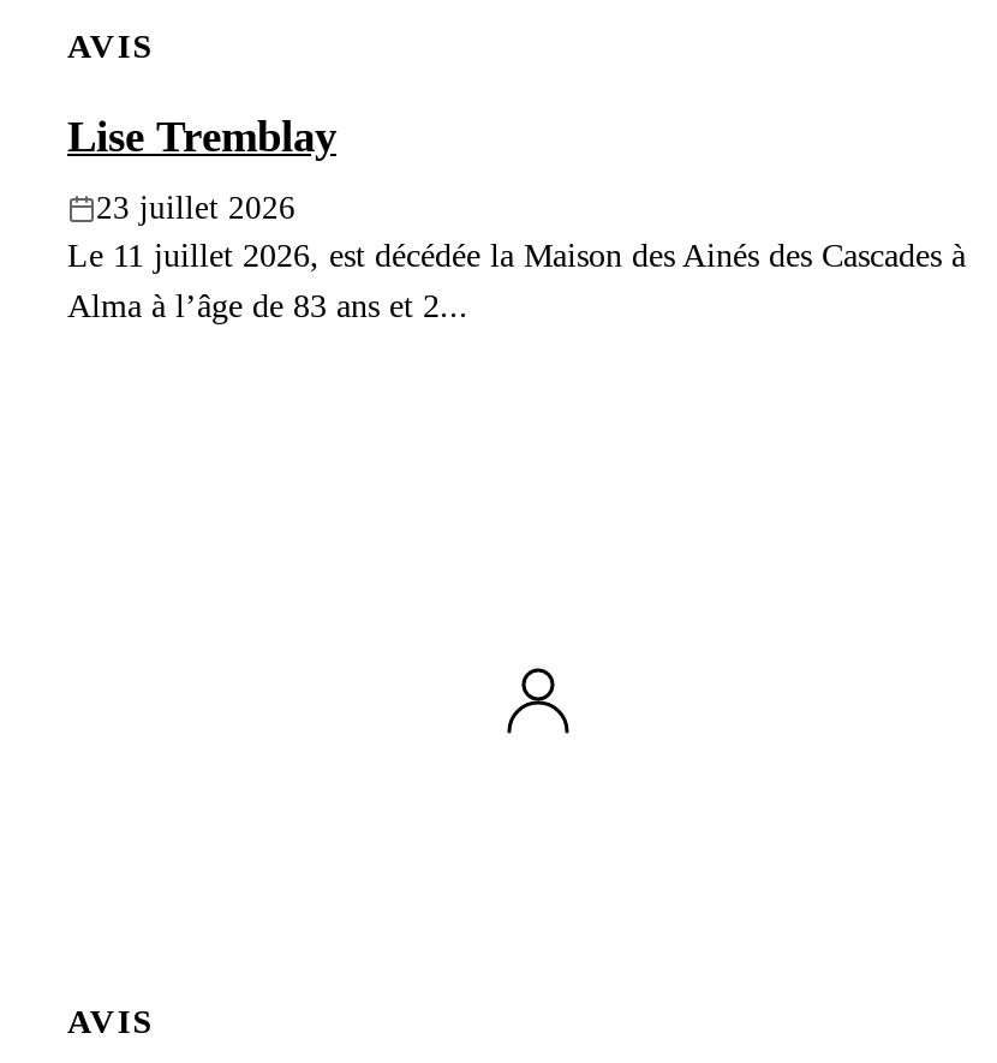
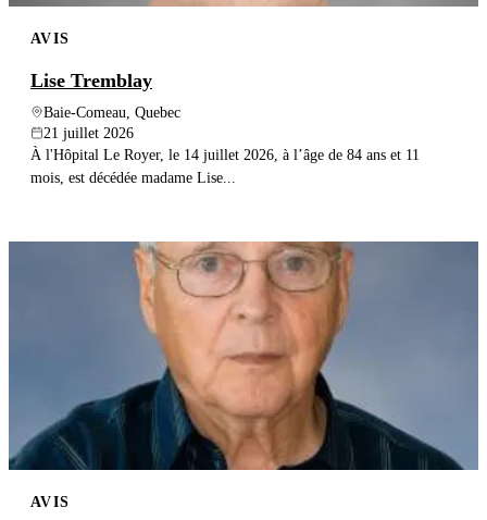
+ [image]

- 23 juillet 2026
- Le 11 juillet 2026, est décédée la Maison des Ainés des Cascades à
- Alma à l’âge de 83 ans et 2...
+ Baie-Comeau, Quebec
+ 21 juillet 2026
+ À l'Hôpital Le Royer, le 14 juillet 2026, à l’âge de 84 ans et 11
+ mois, est décédée madame Lise...
